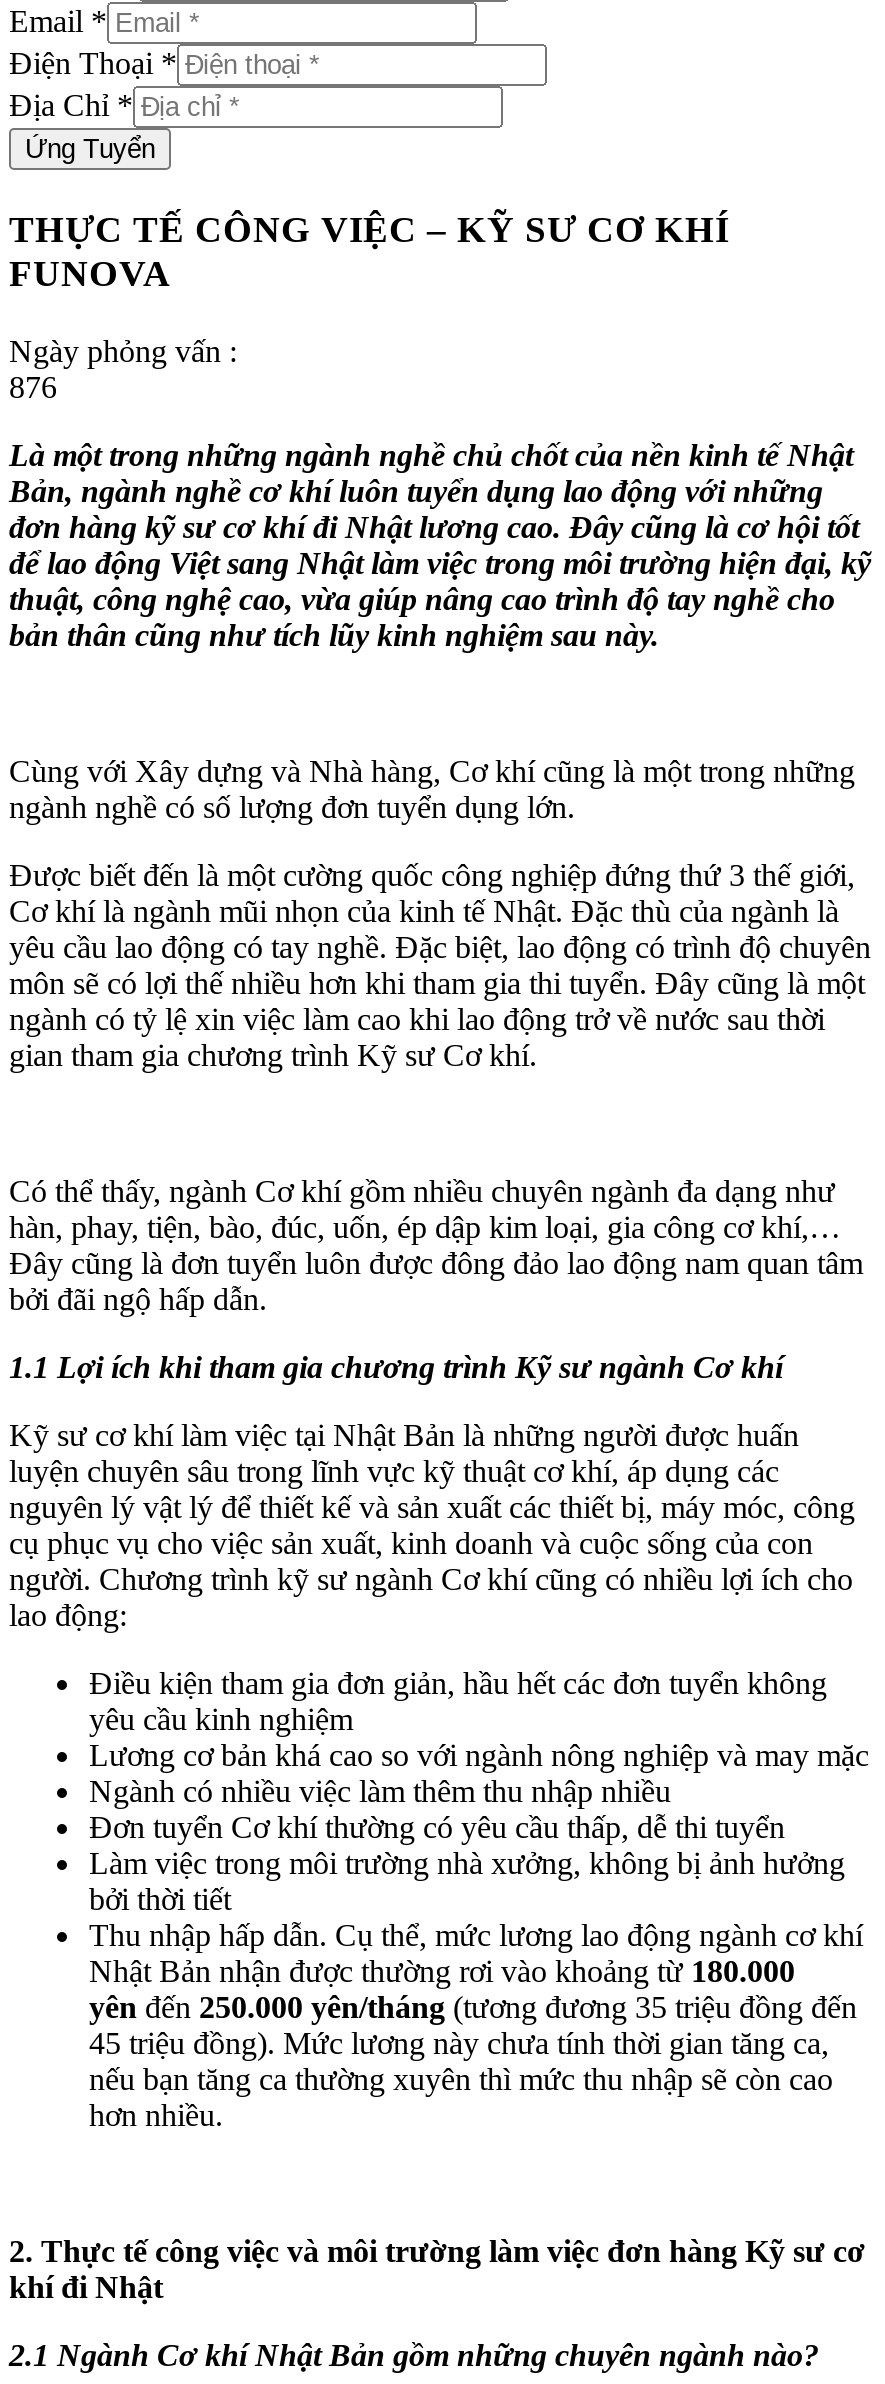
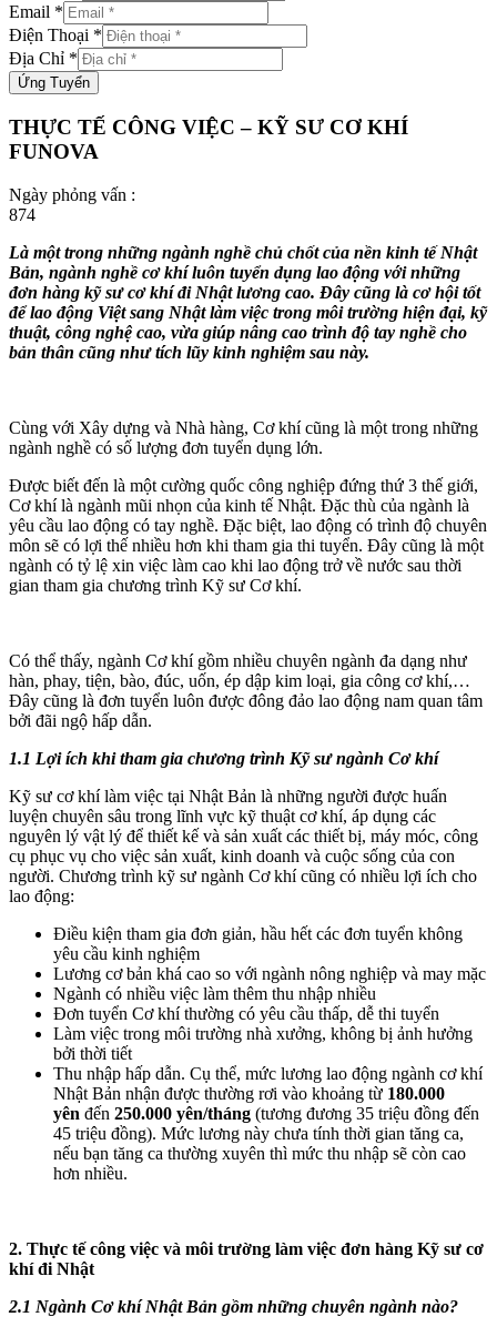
- 876
+ 874
